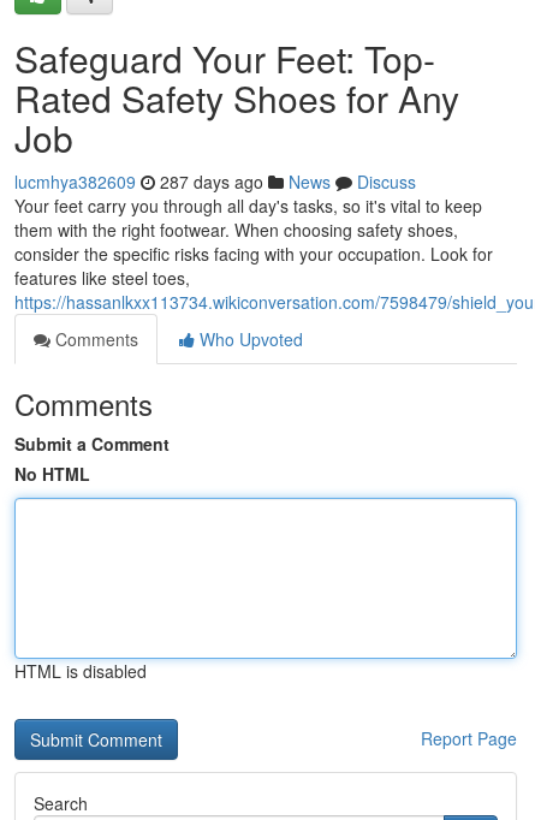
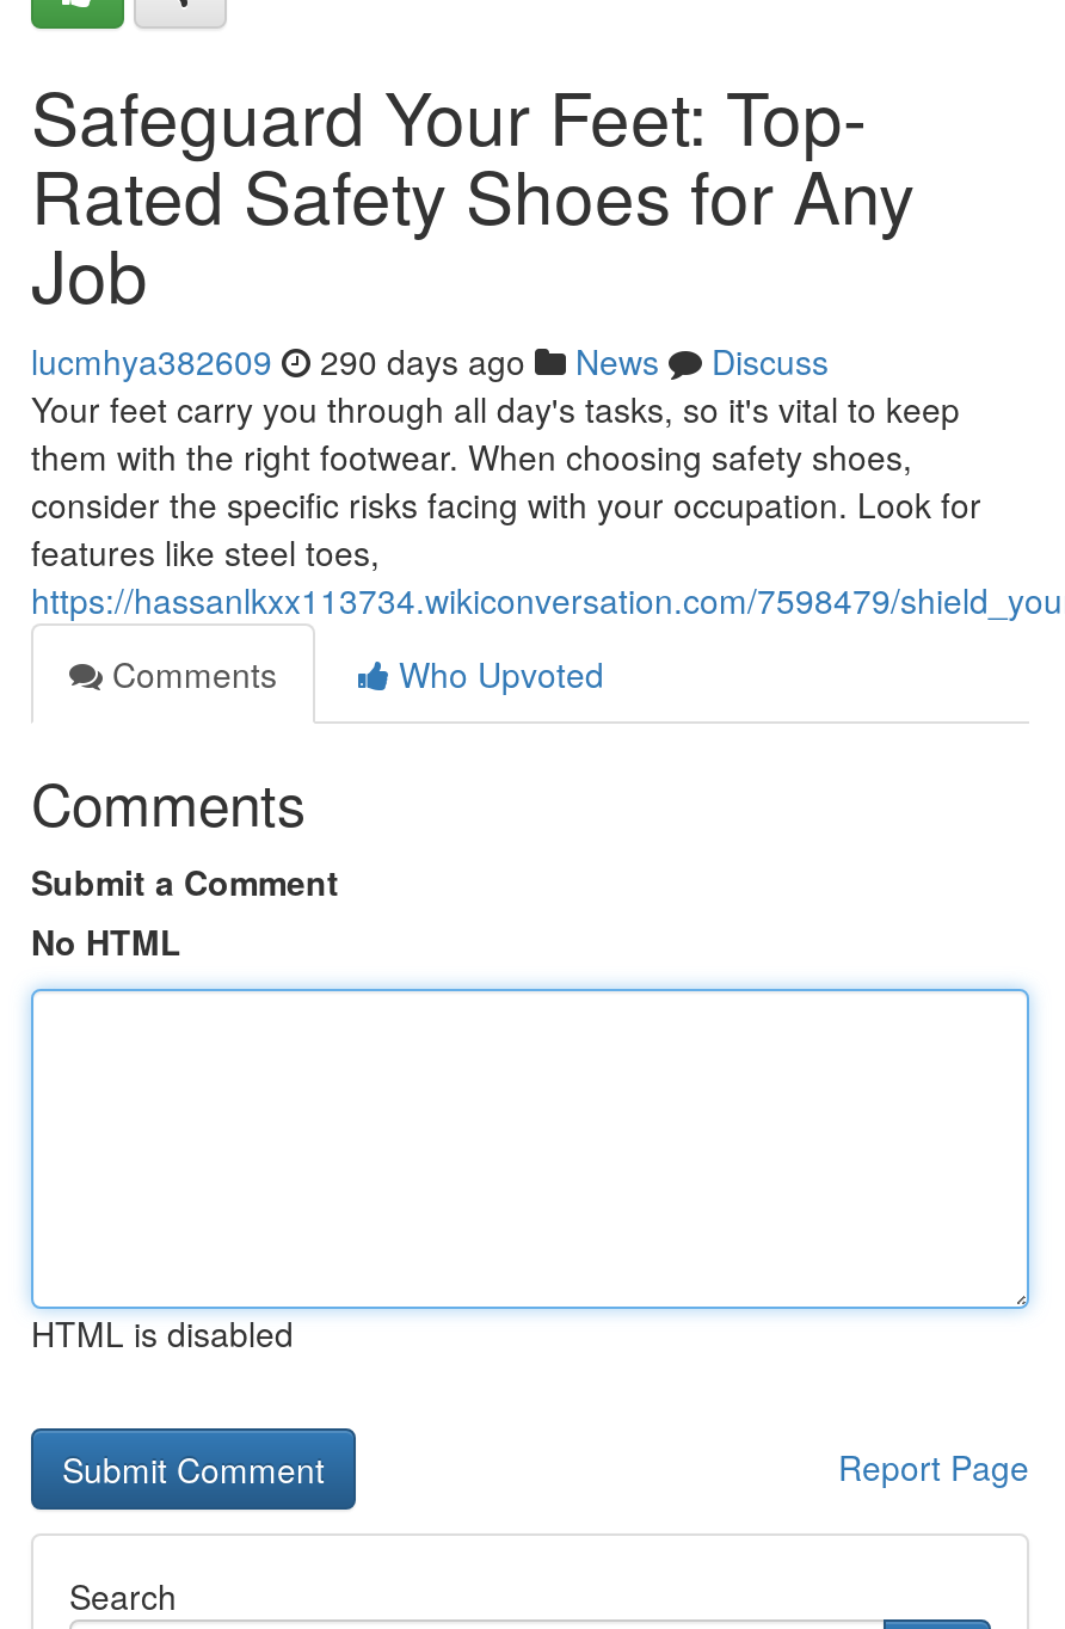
- lucmhya382609 287 days ago News Discuss
+ lucmhya382609 290 days ago News Discuss
